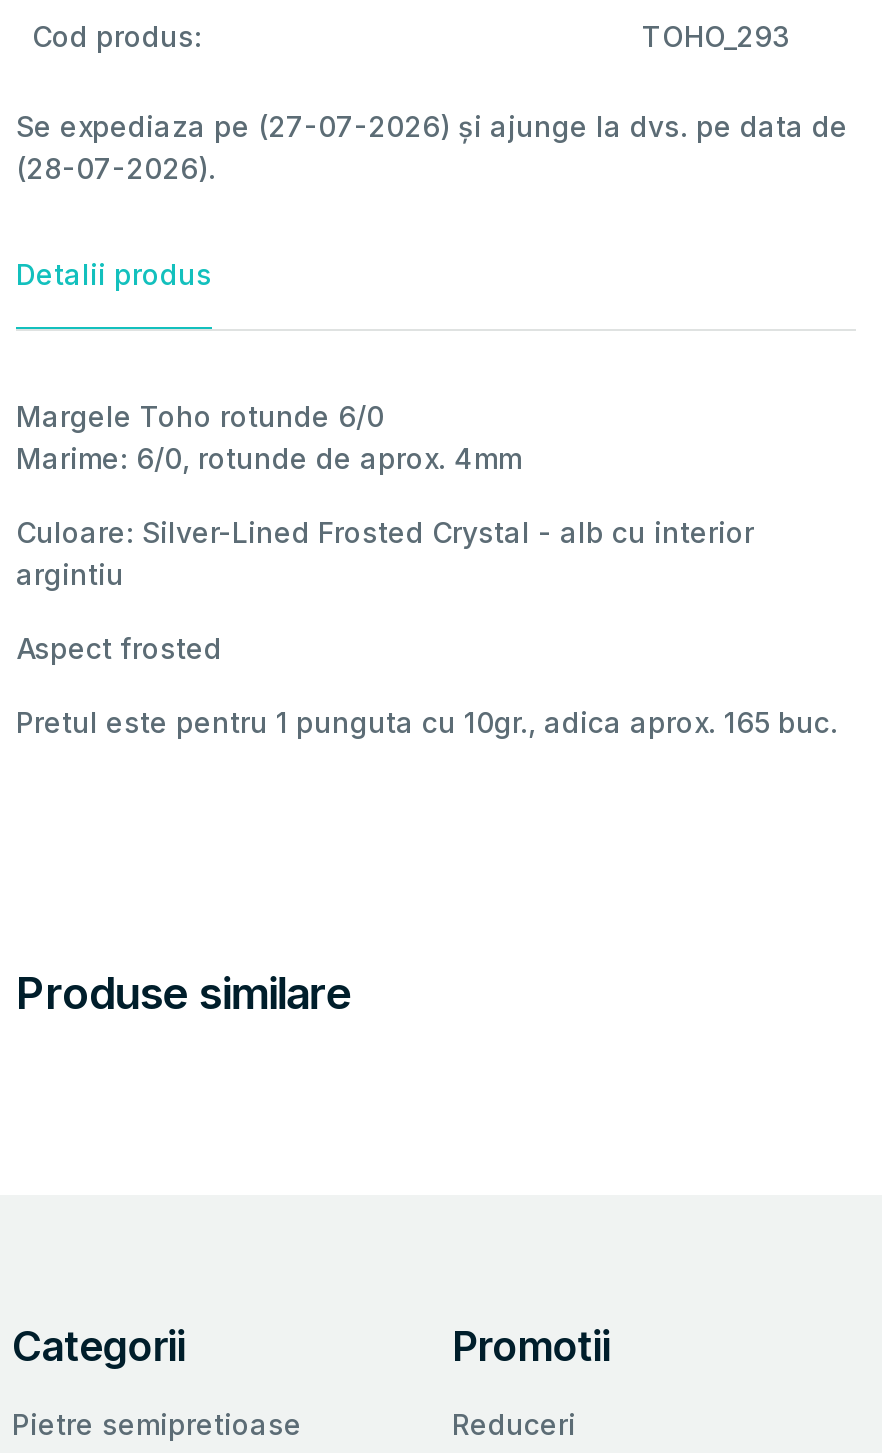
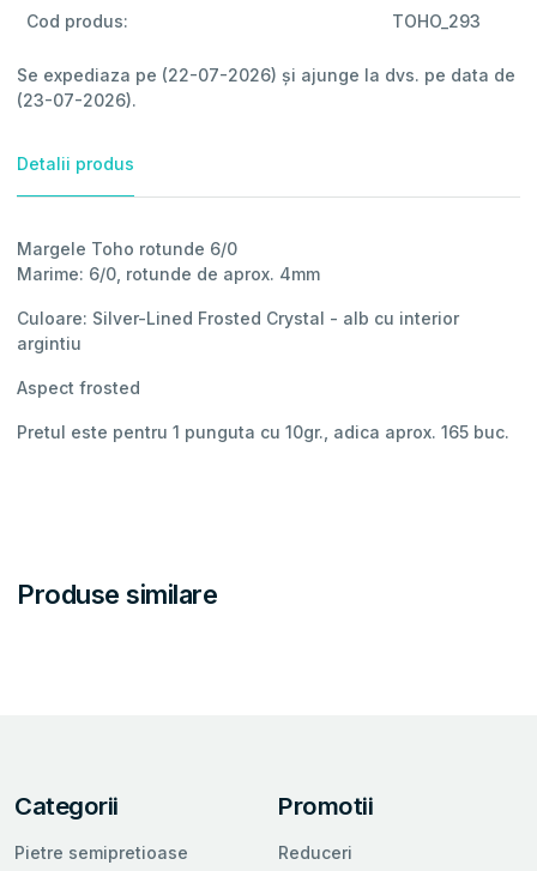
- Se expediaza pe (27-07-2026) și ajunge la dvs. pe data de
+ Se expediaza pe (22-07-2026) și ajunge la dvs. pe data de

- (28-07-2026).
+ (23-07-2026).
